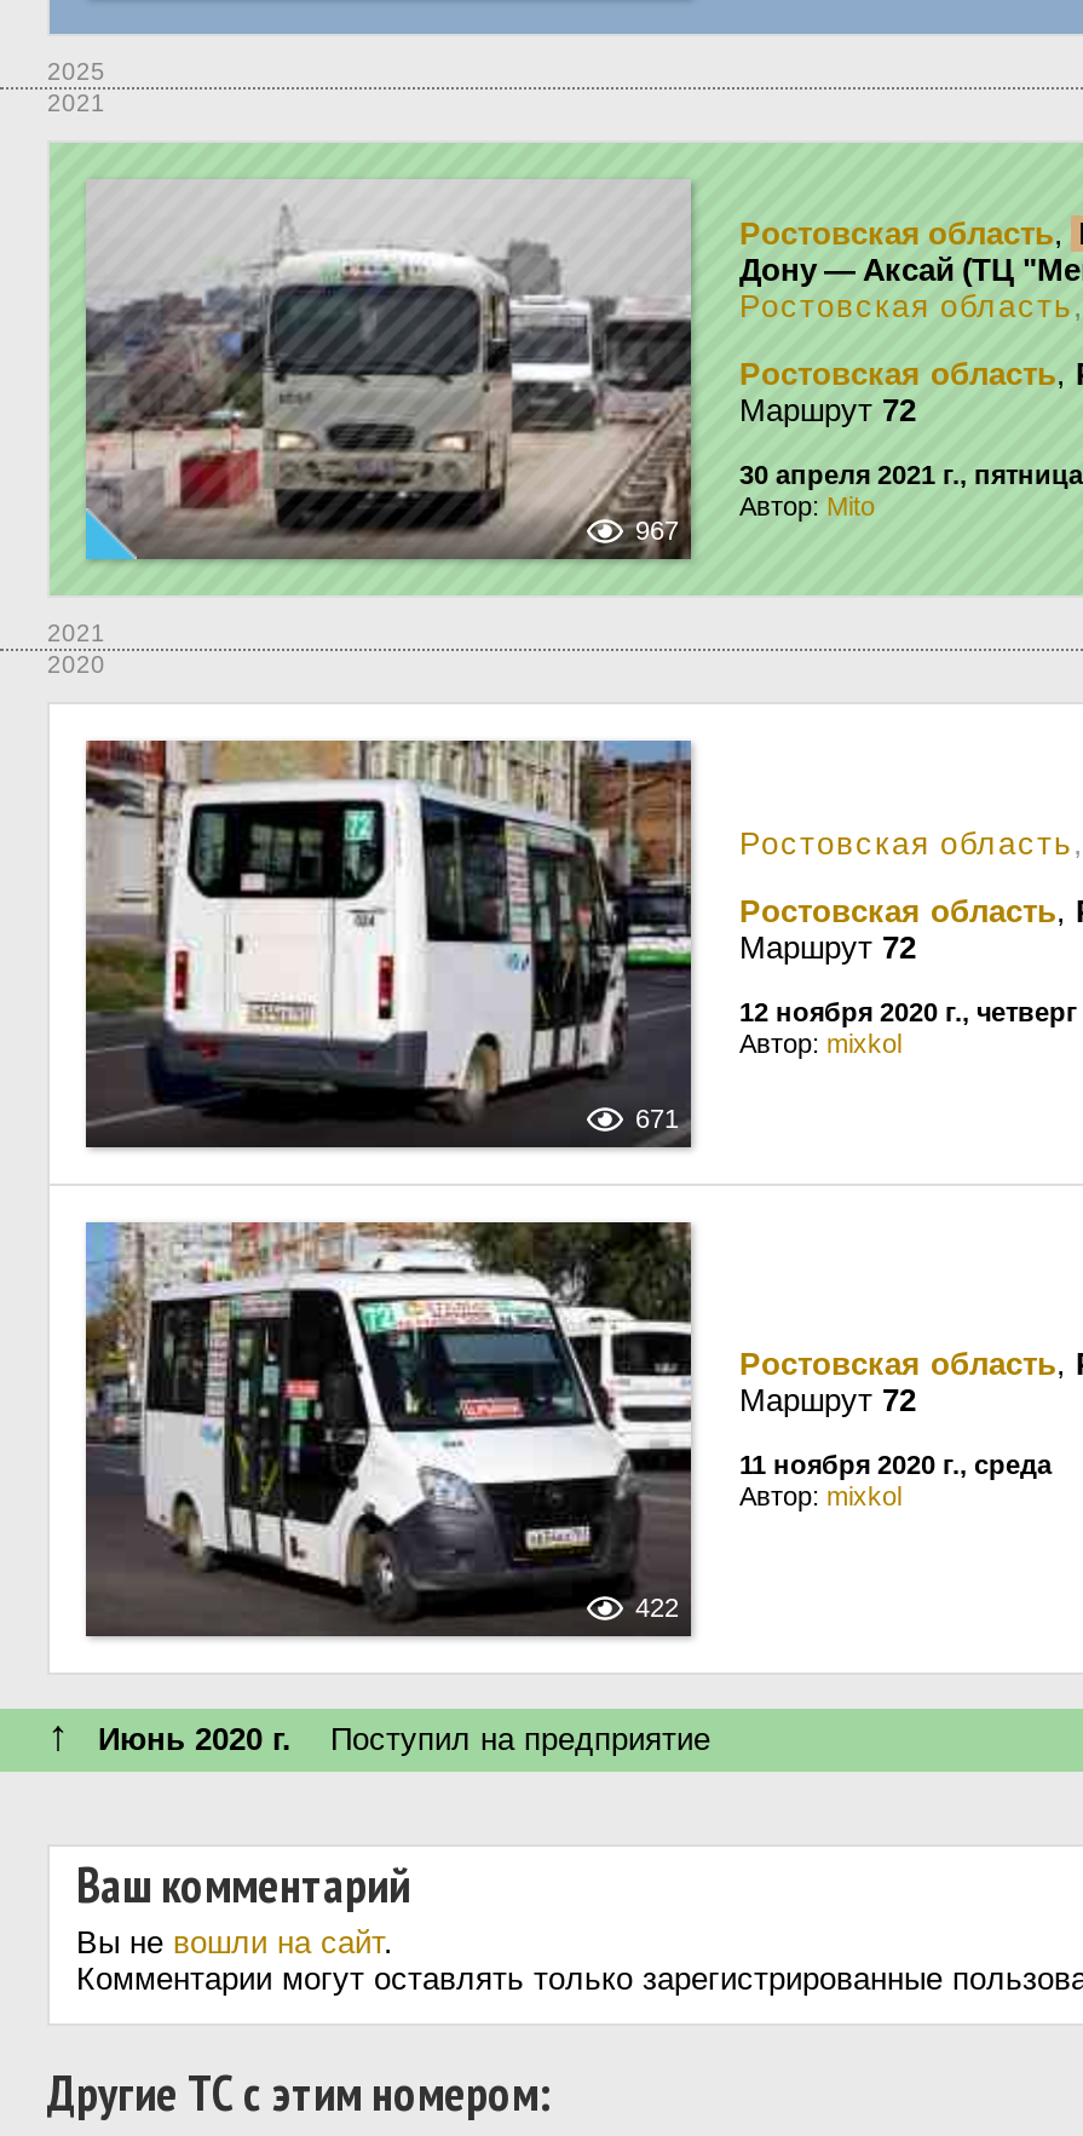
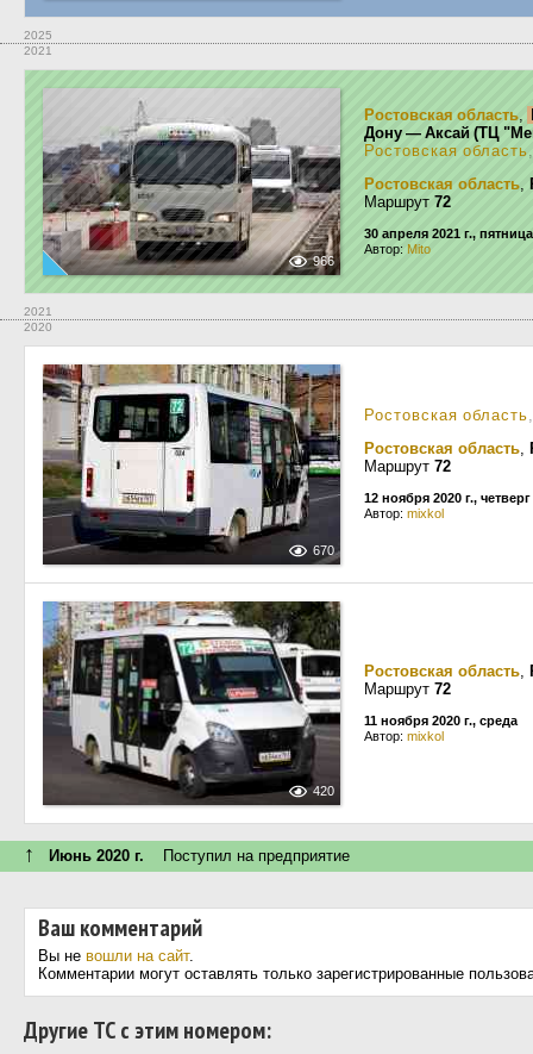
- 967
+ 966

- 671
+ 670

- 422
+ 420
